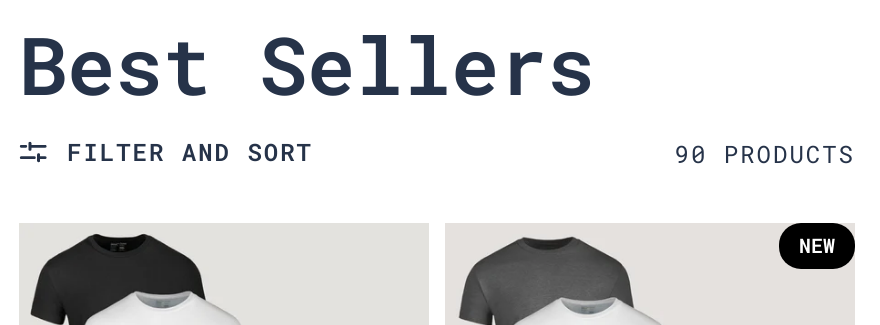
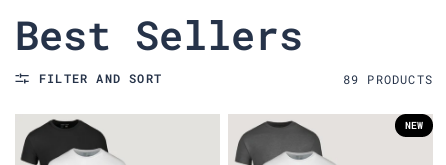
- 90 PRODUCTS
+ 89 PRODUCTS
